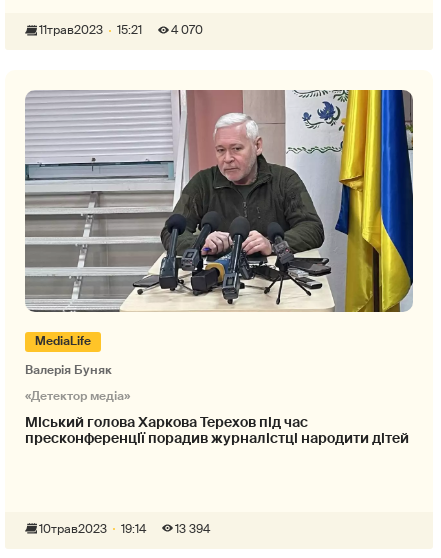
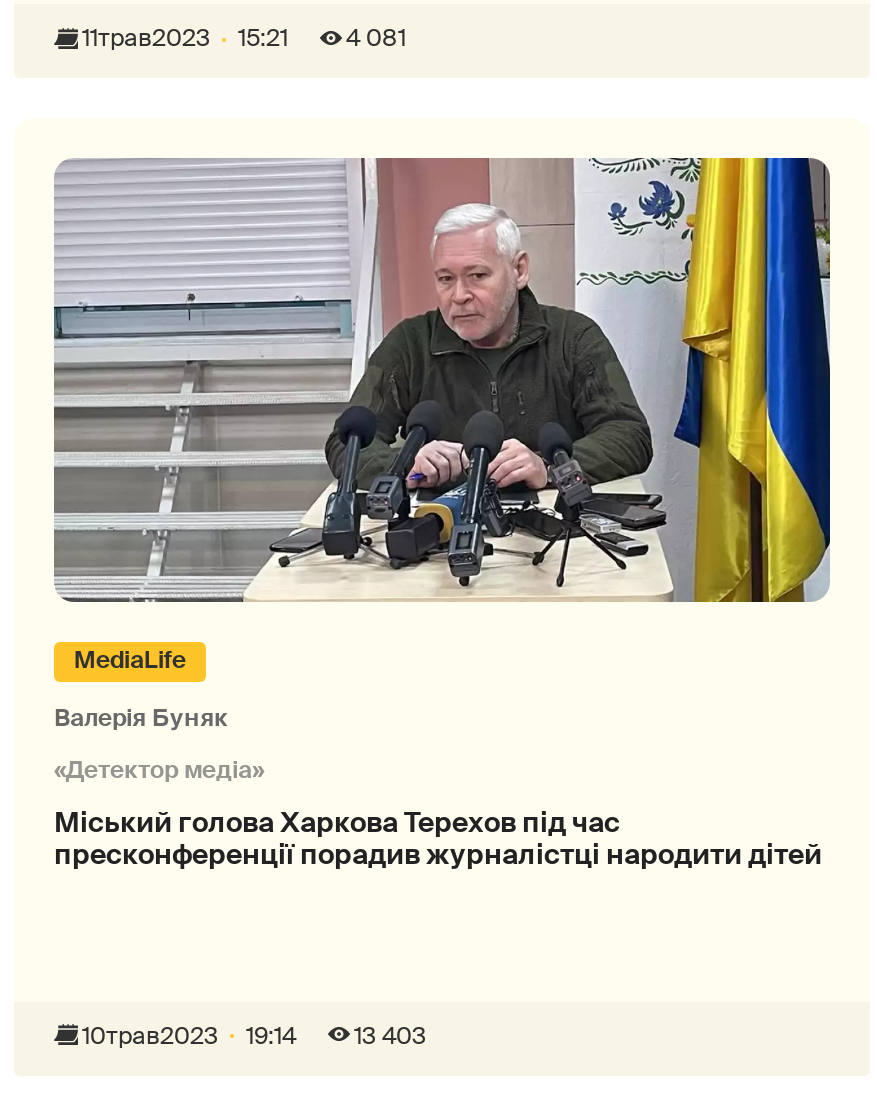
- 4 070
+ 4 081

- 10трав2023 19:14 13 394
+ 10трав2023 19:14 13 403
